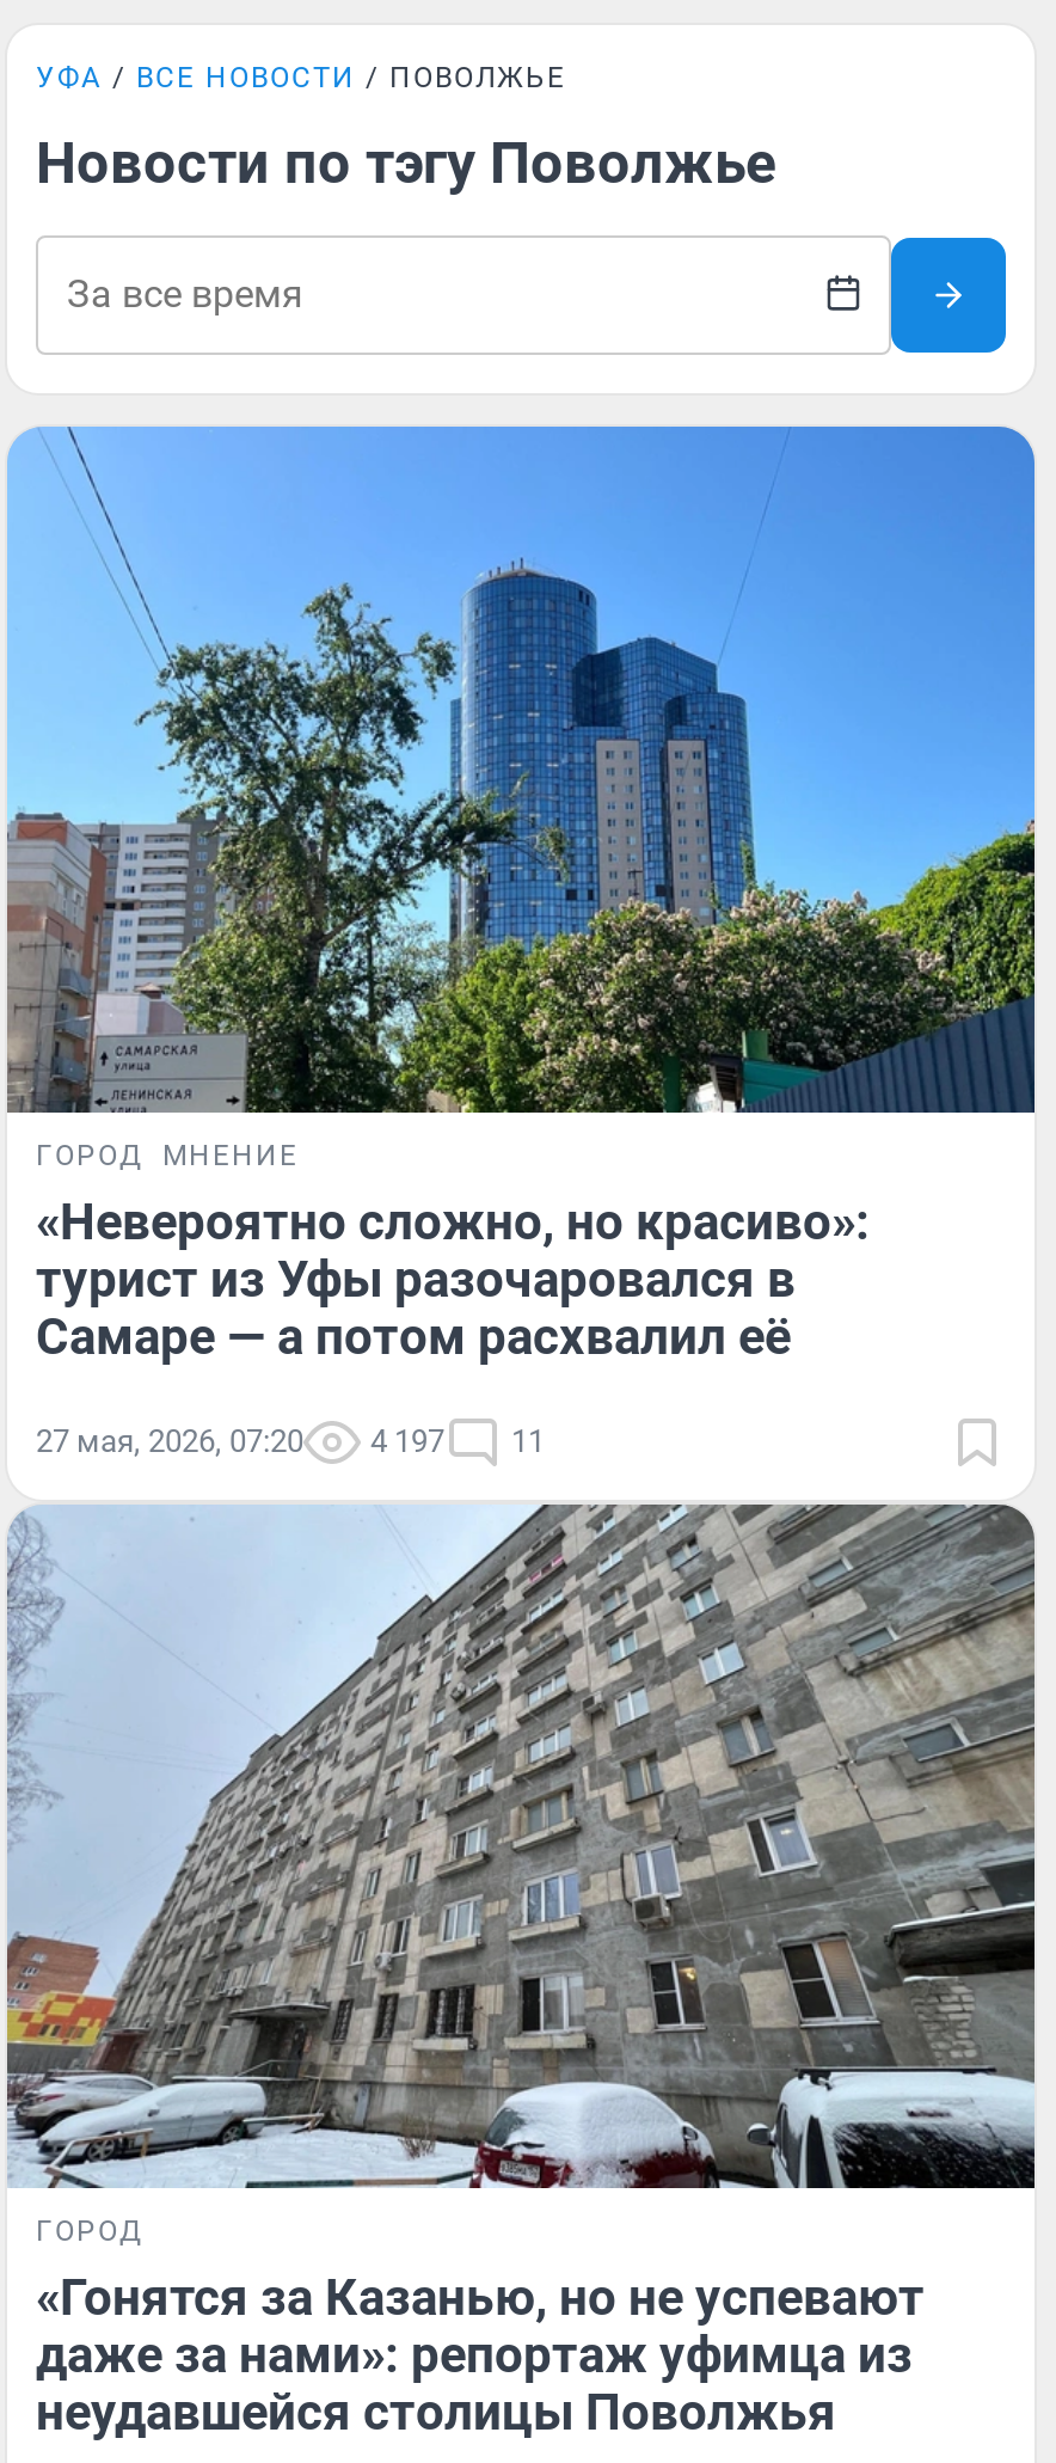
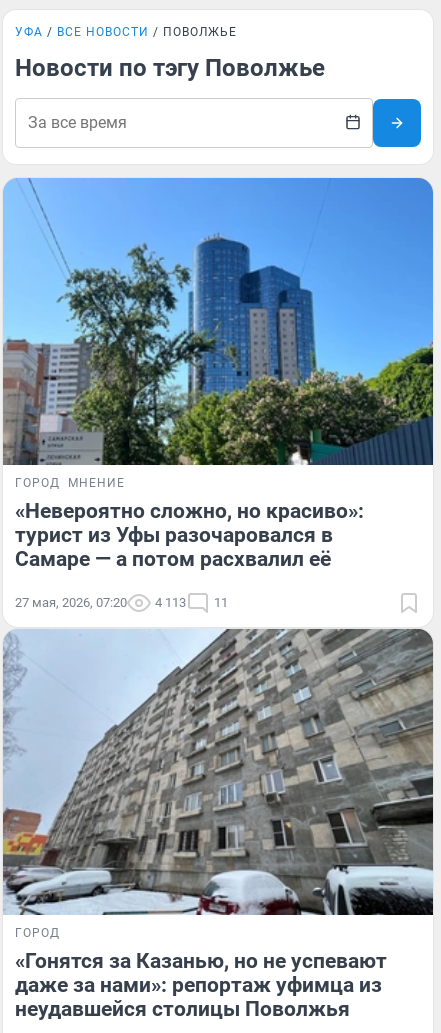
- 27 мая, 2026, 07:20 4 197 11
+ 27 мая, 2026, 07:20 4 113 11
